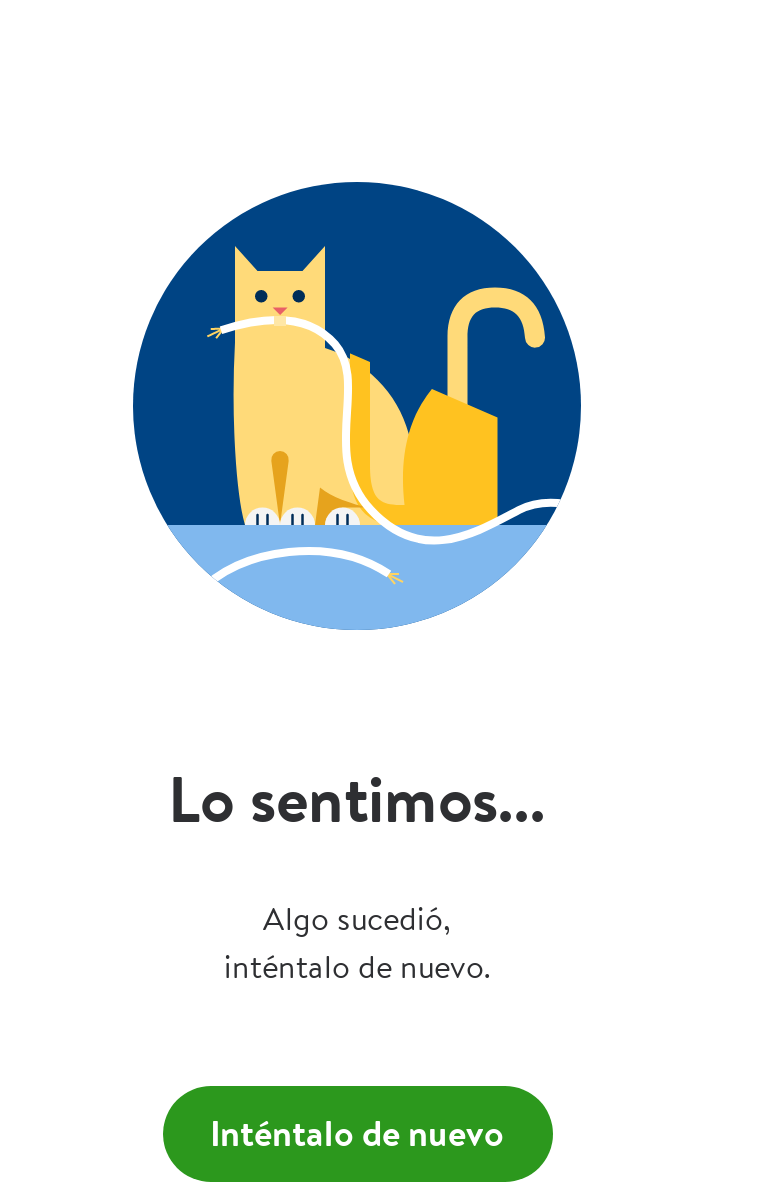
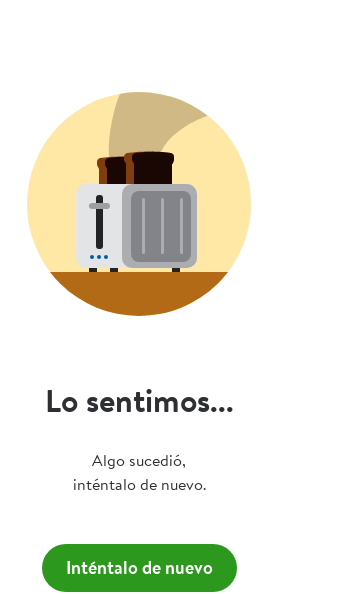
- [image]
+ [image]
